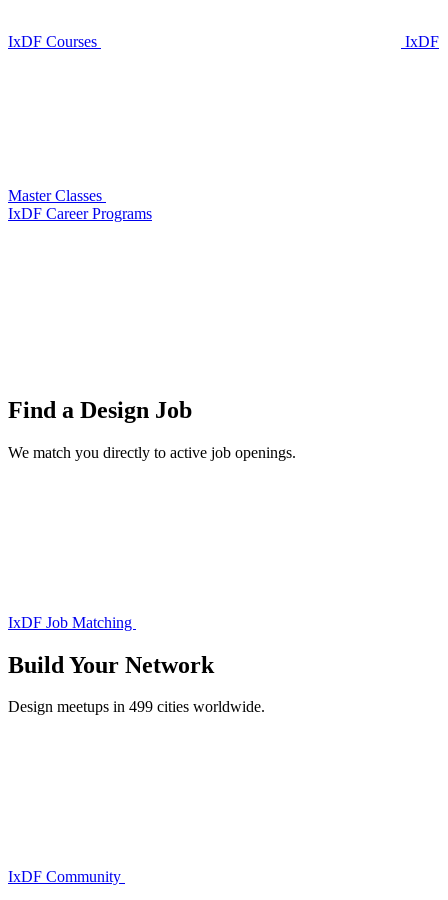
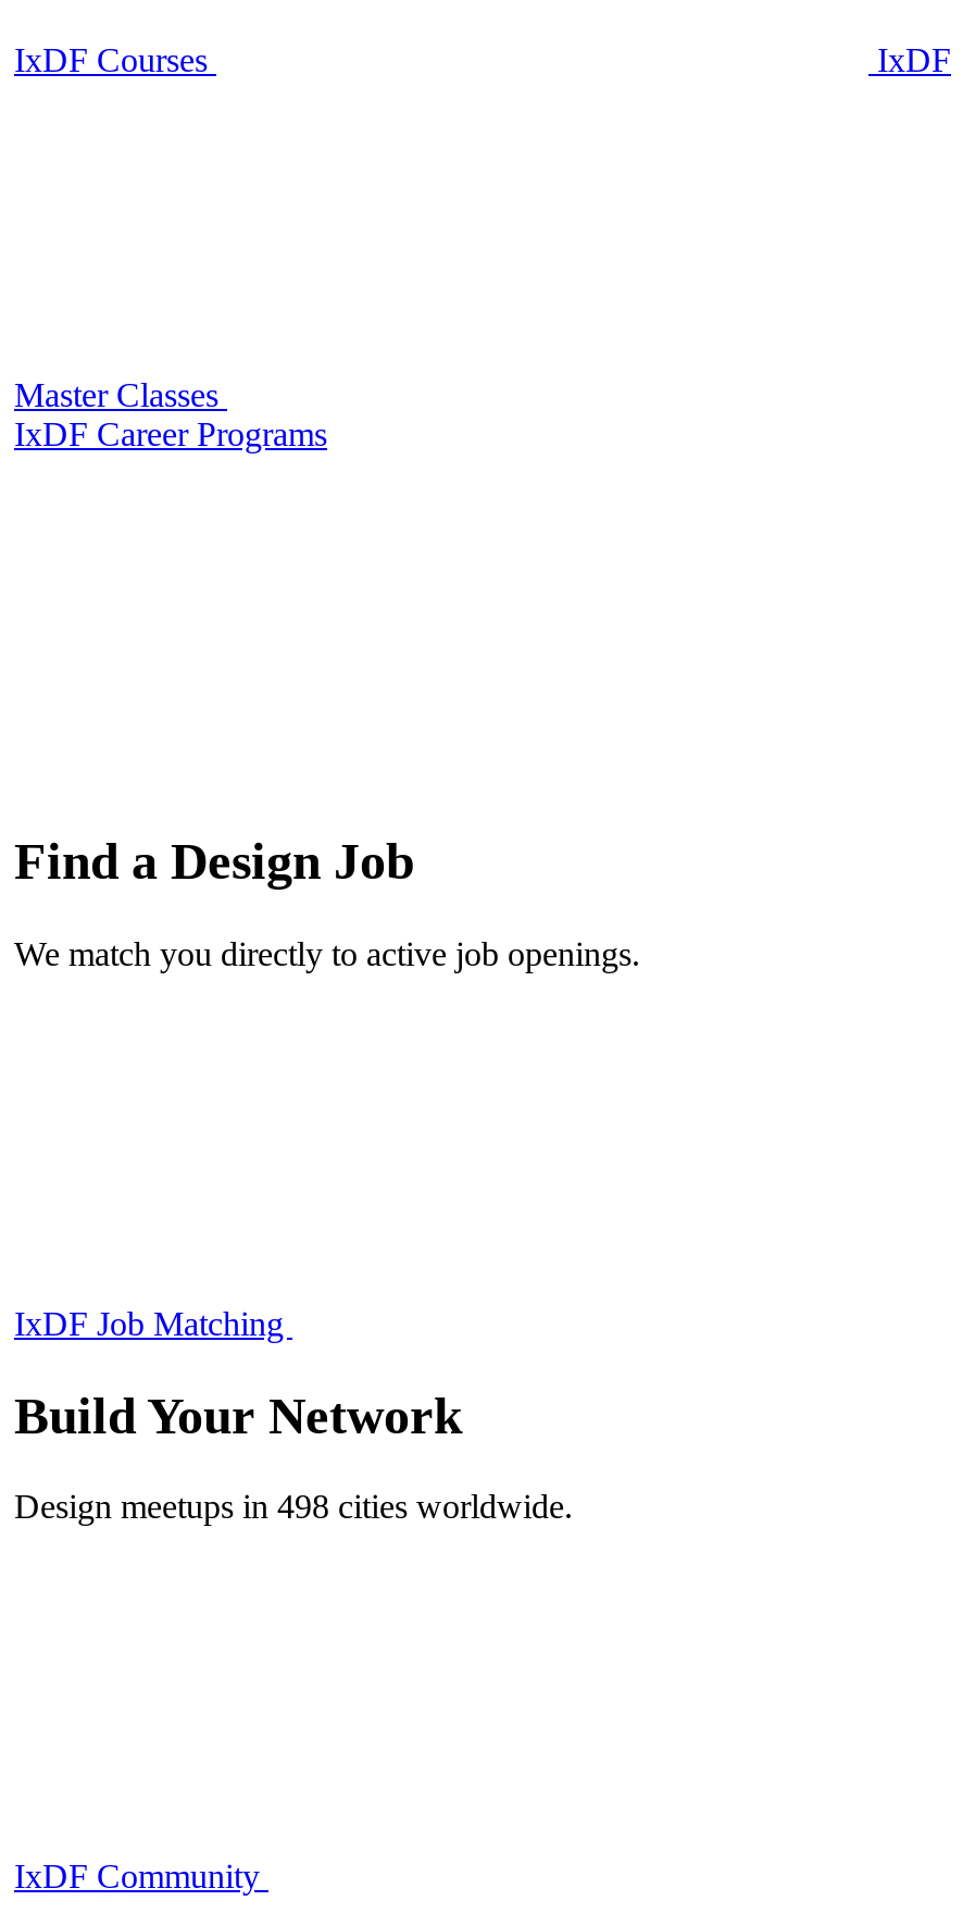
- Design meetups in 499 cities worldwide.
+ Design meetups in 498 cities worldwide.
